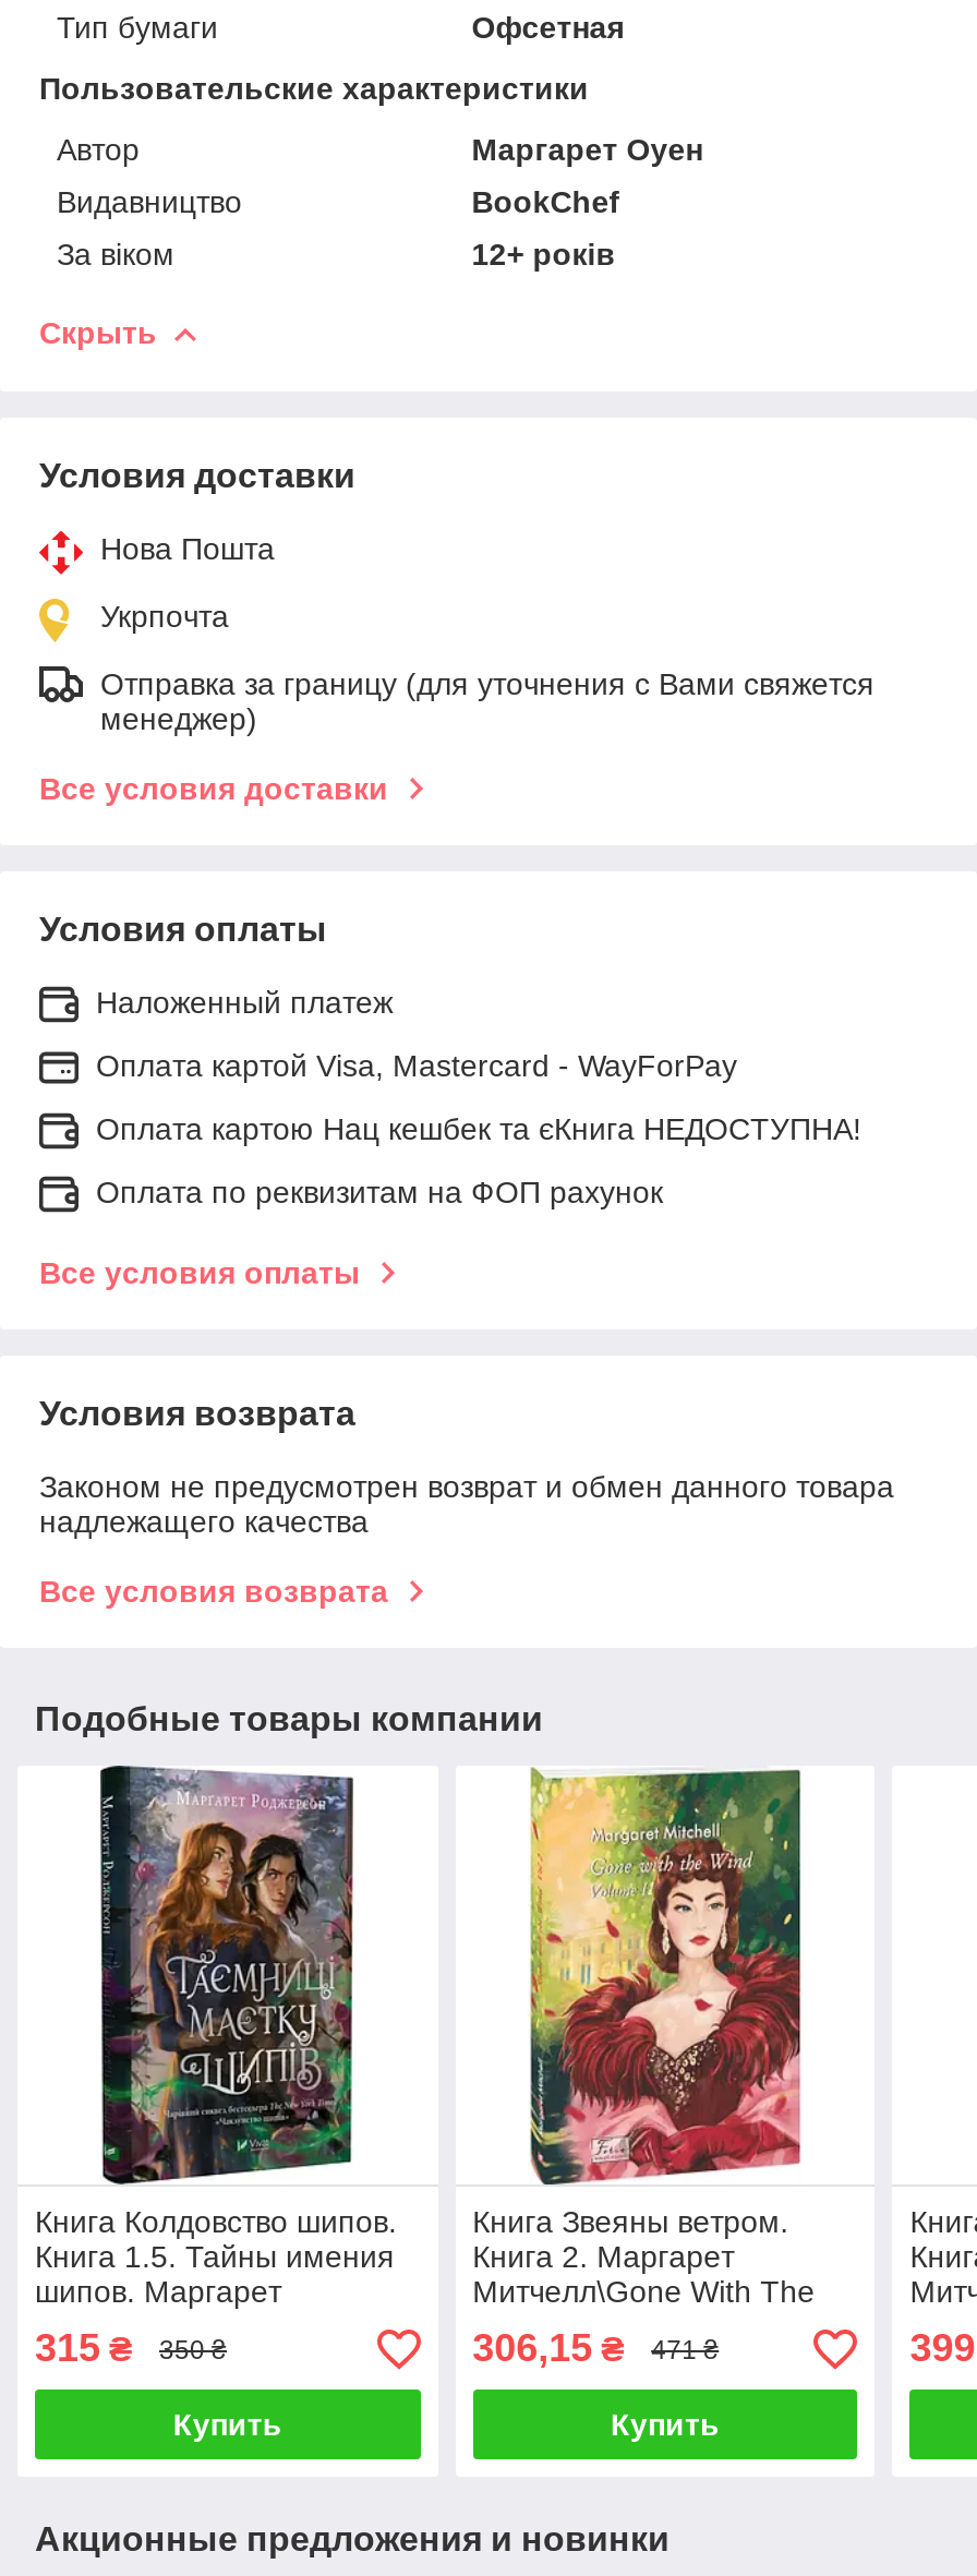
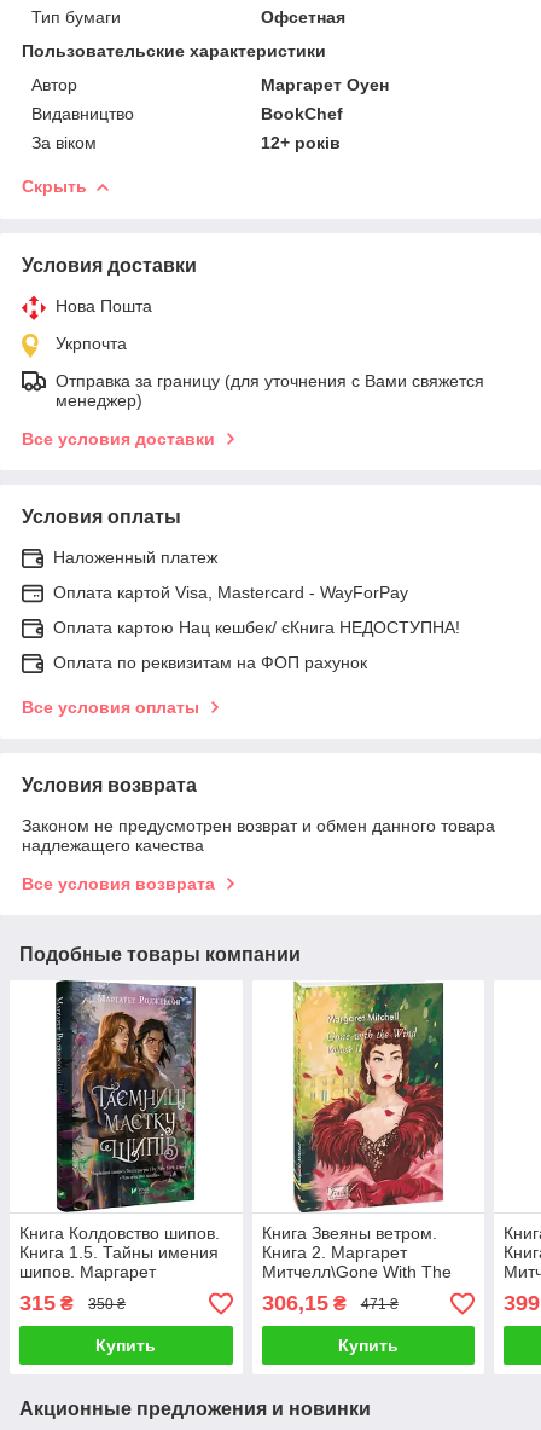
- Оплата картою Нац кешбек та єКнига НЕДОСТУПНА!
+ Оплата картою Нац кешбек/ єКнига НЕДОСТУПНА!
